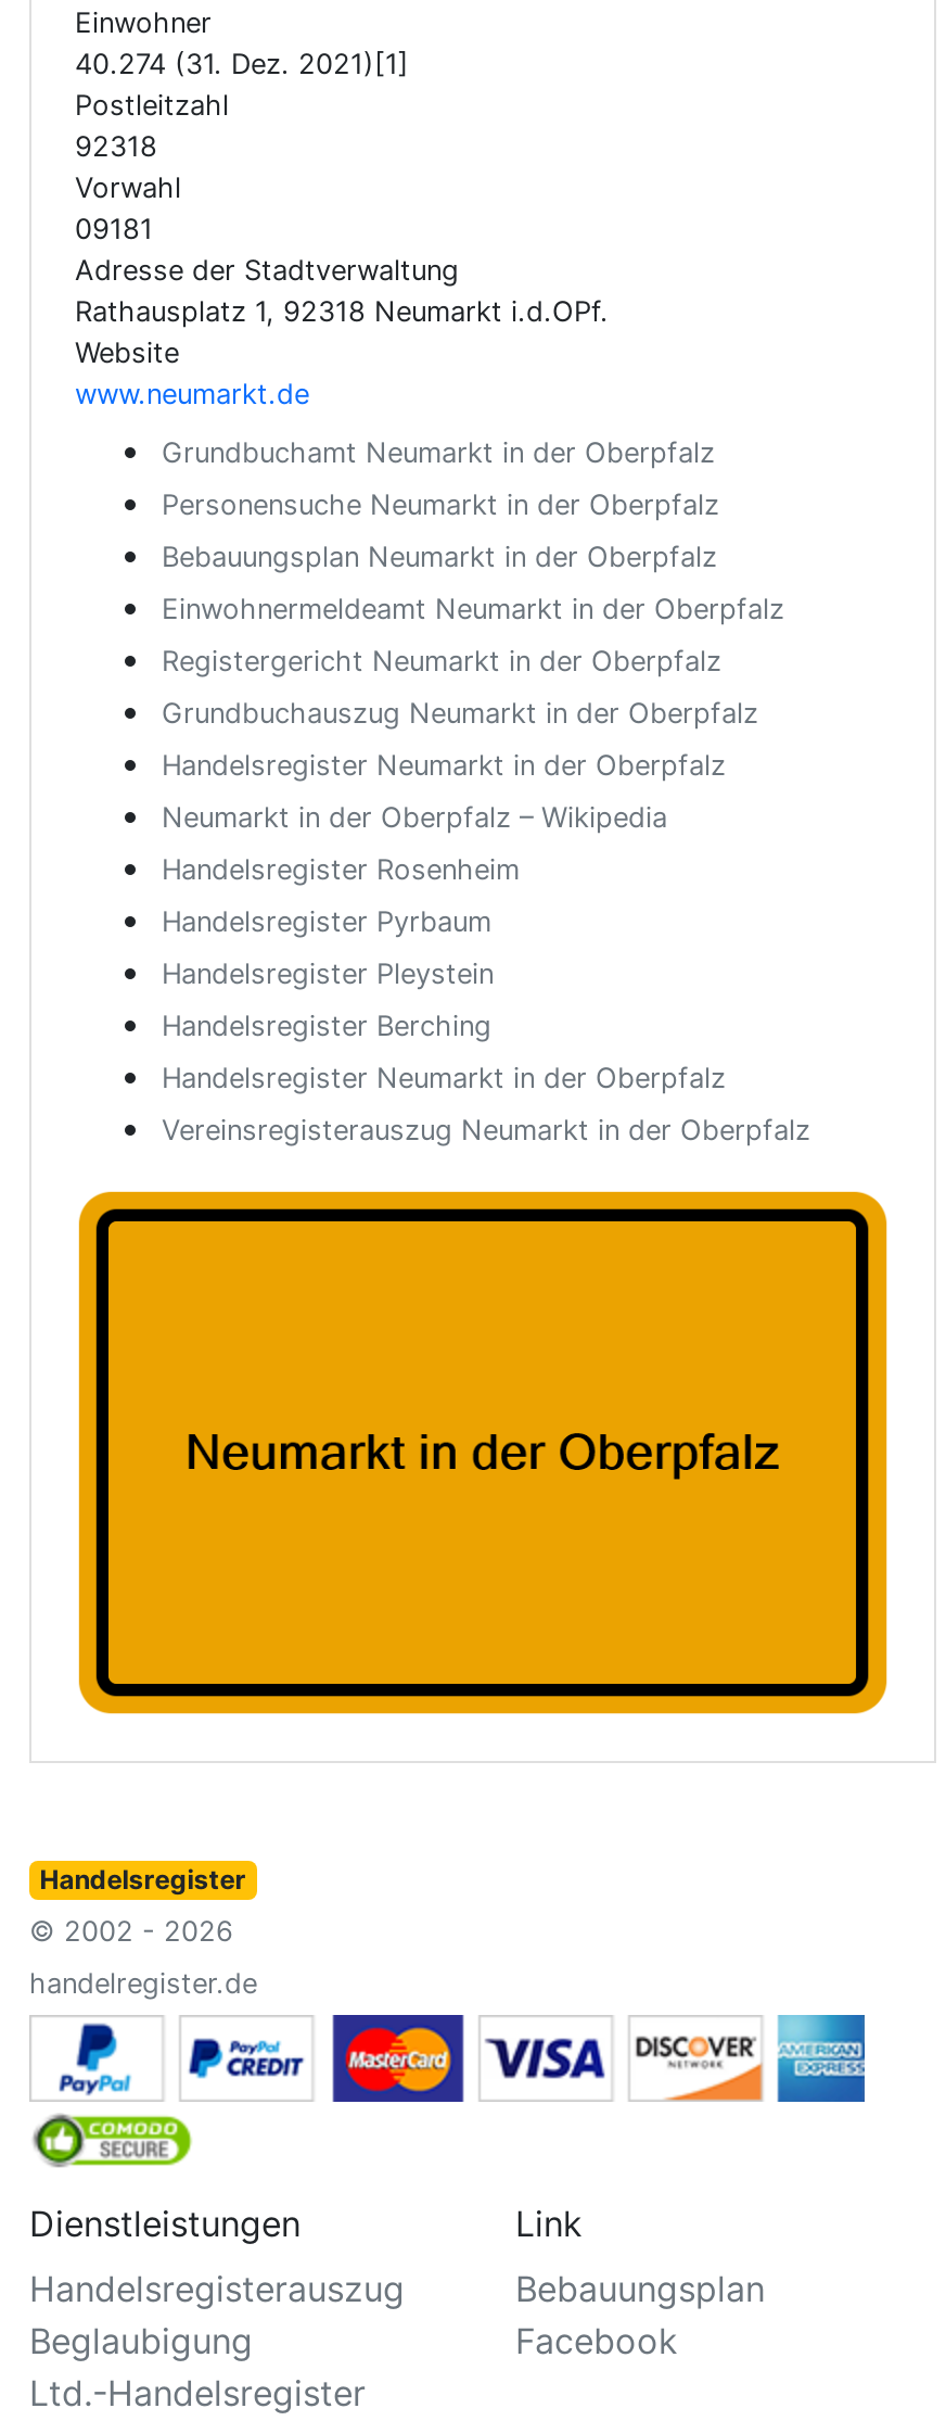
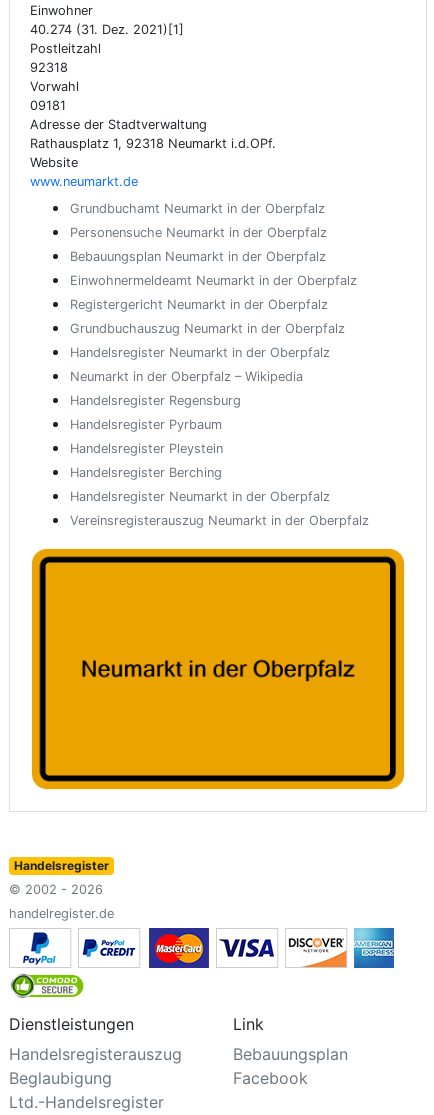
- Handelsregister Rosenheim
+ Handelsregister Regensburg
